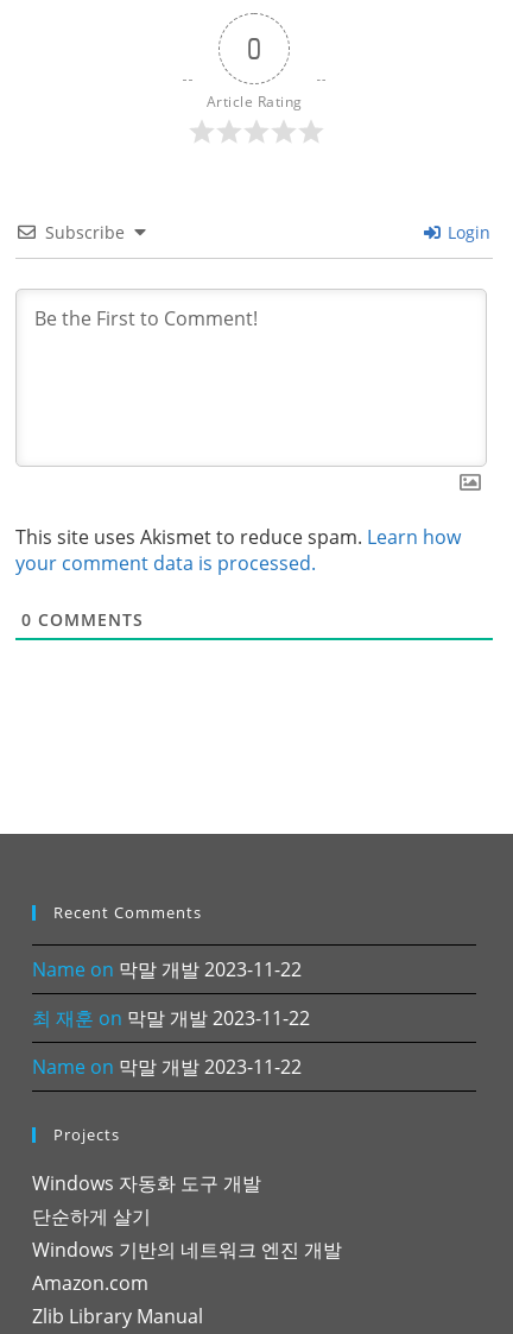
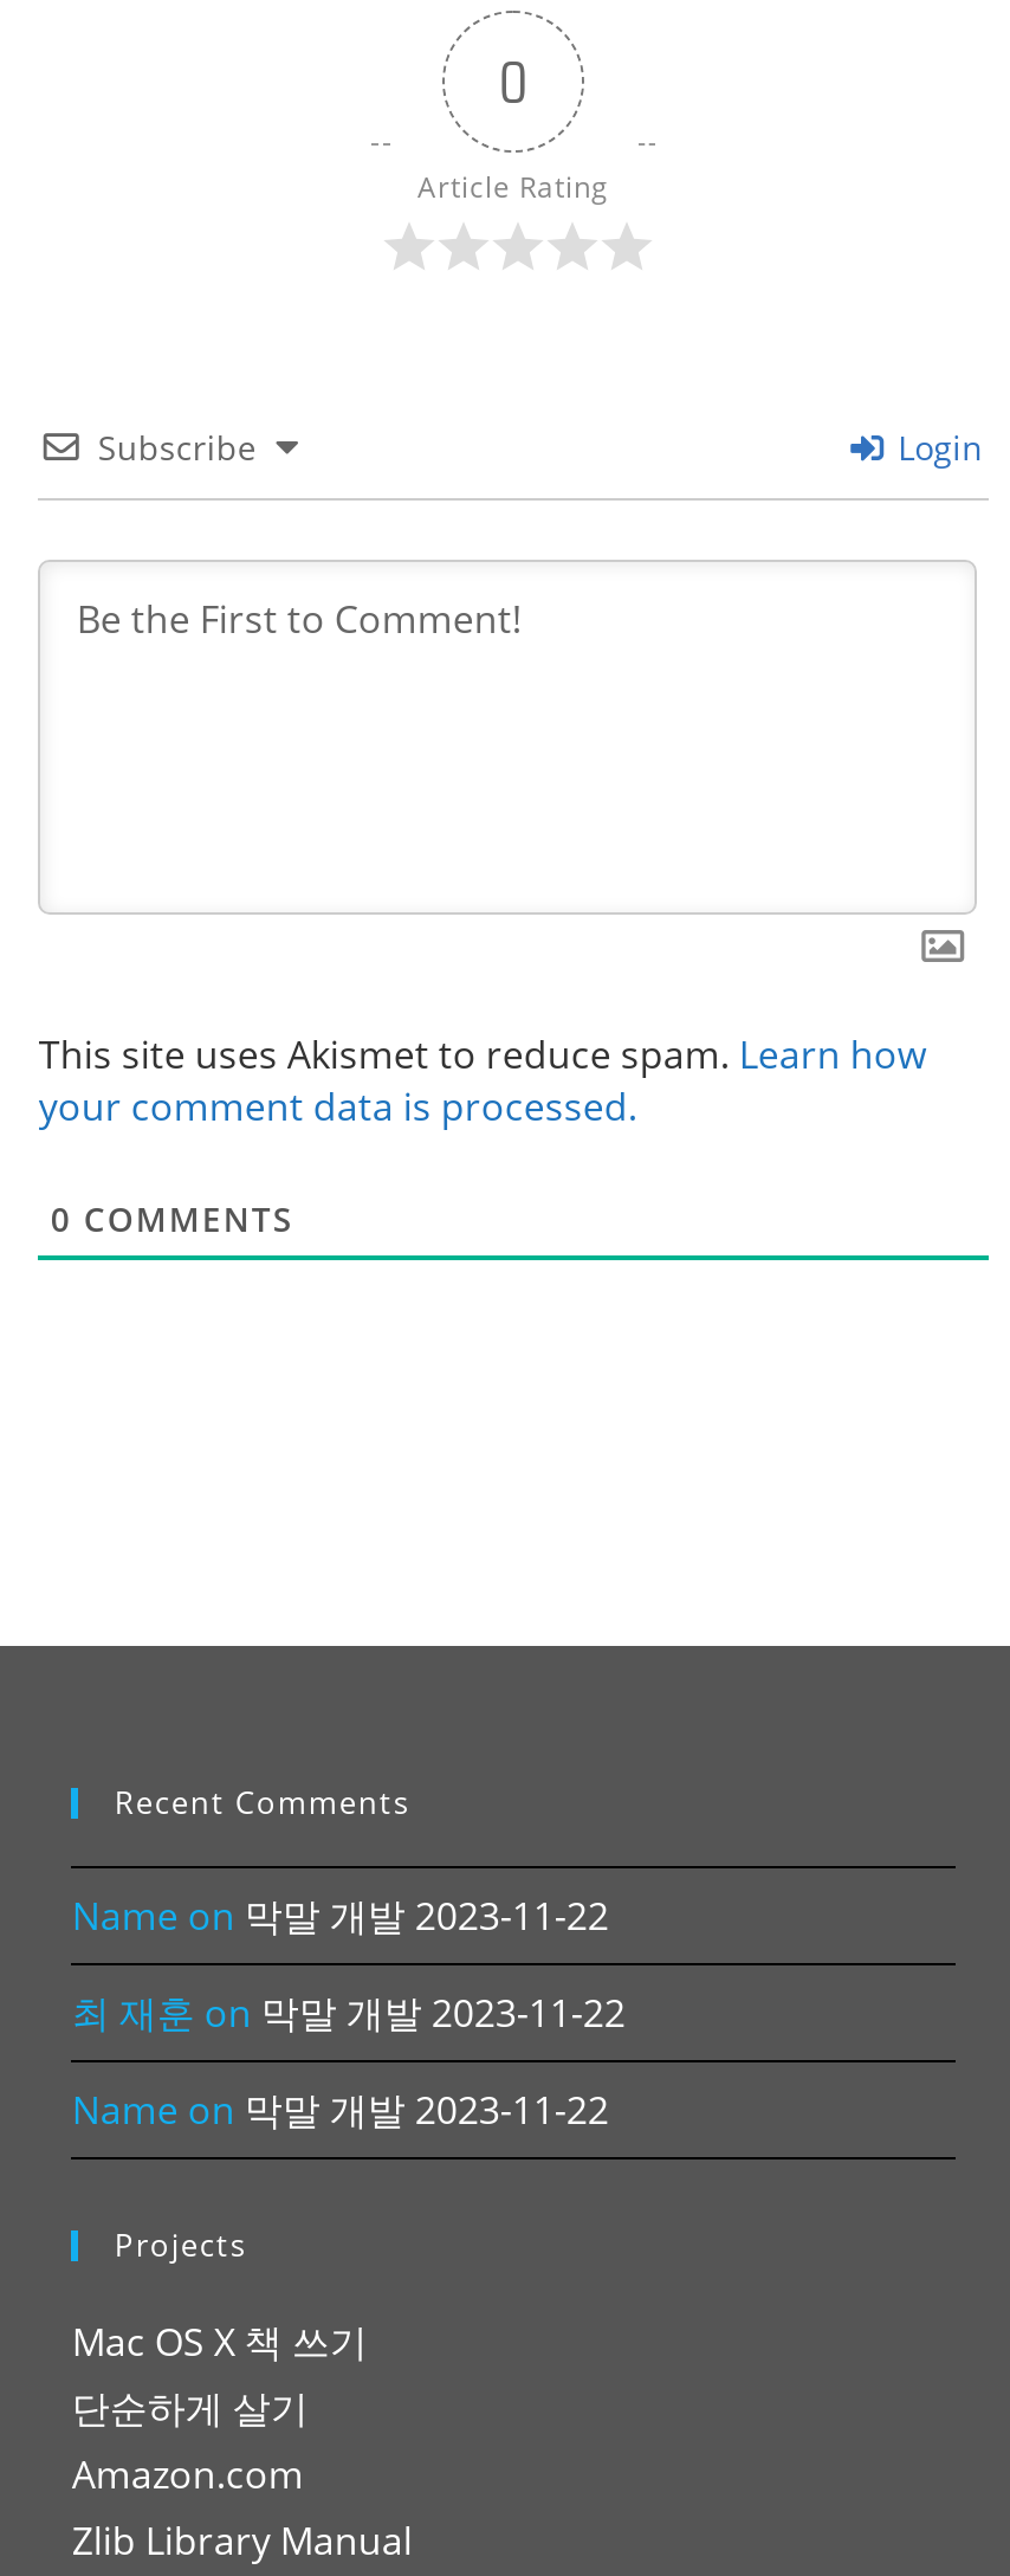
- Windows 자동화 도구 개발
+ Mac OS X 책 쓰기

- Windows 기반의 네트워크 엔진 개발
